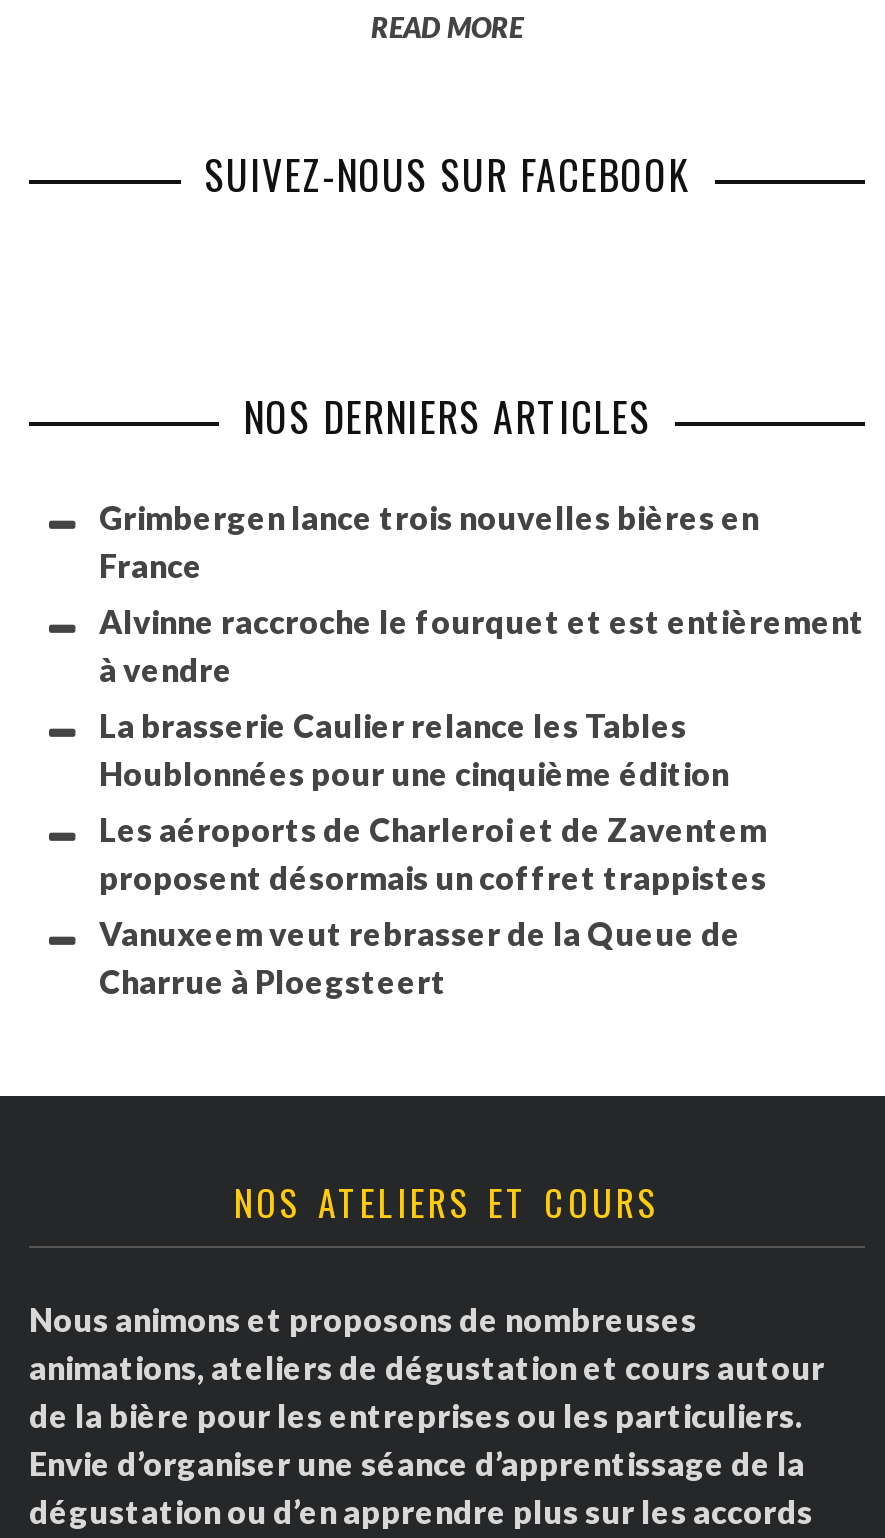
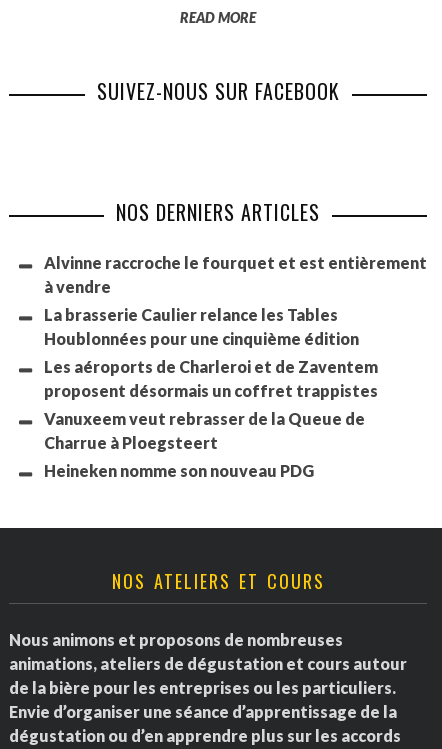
- Grimbergen lance trois nouvelles bières en
- France

moved up: Alvinne raccroche le fourquet et est entièrement | à vendre | La brasserie Caulier relance les Tables | Houblonnées pour une cinquième édition | Les aéroports de Charleroi et de Zaventem | proposent désormais un coffret trappistes | Vanuxeem veut rebrasser de la Queue de | Charrue à Ploegsteert

+ Heineken nomme son nouveau PDG
